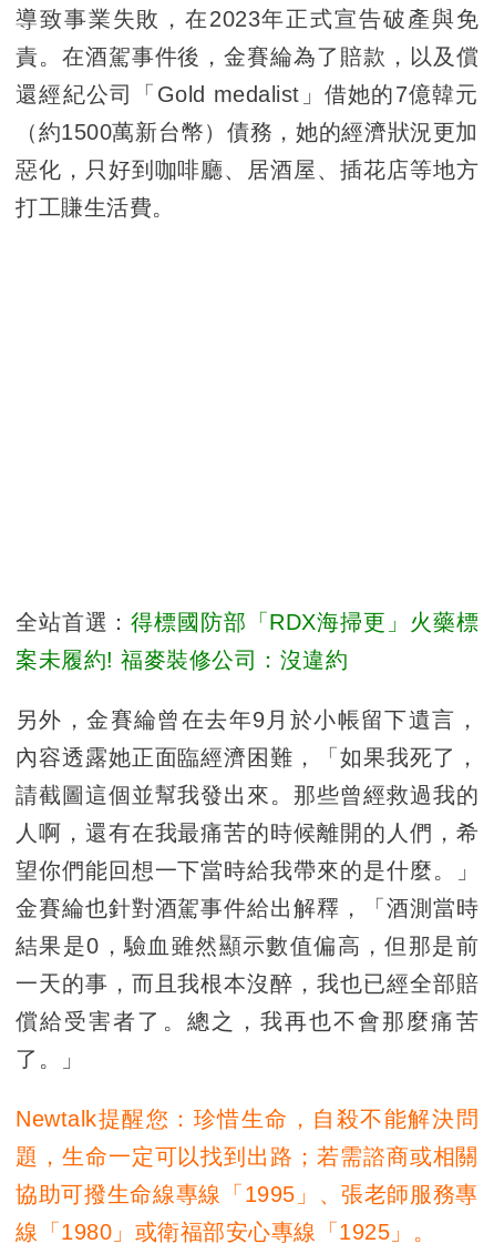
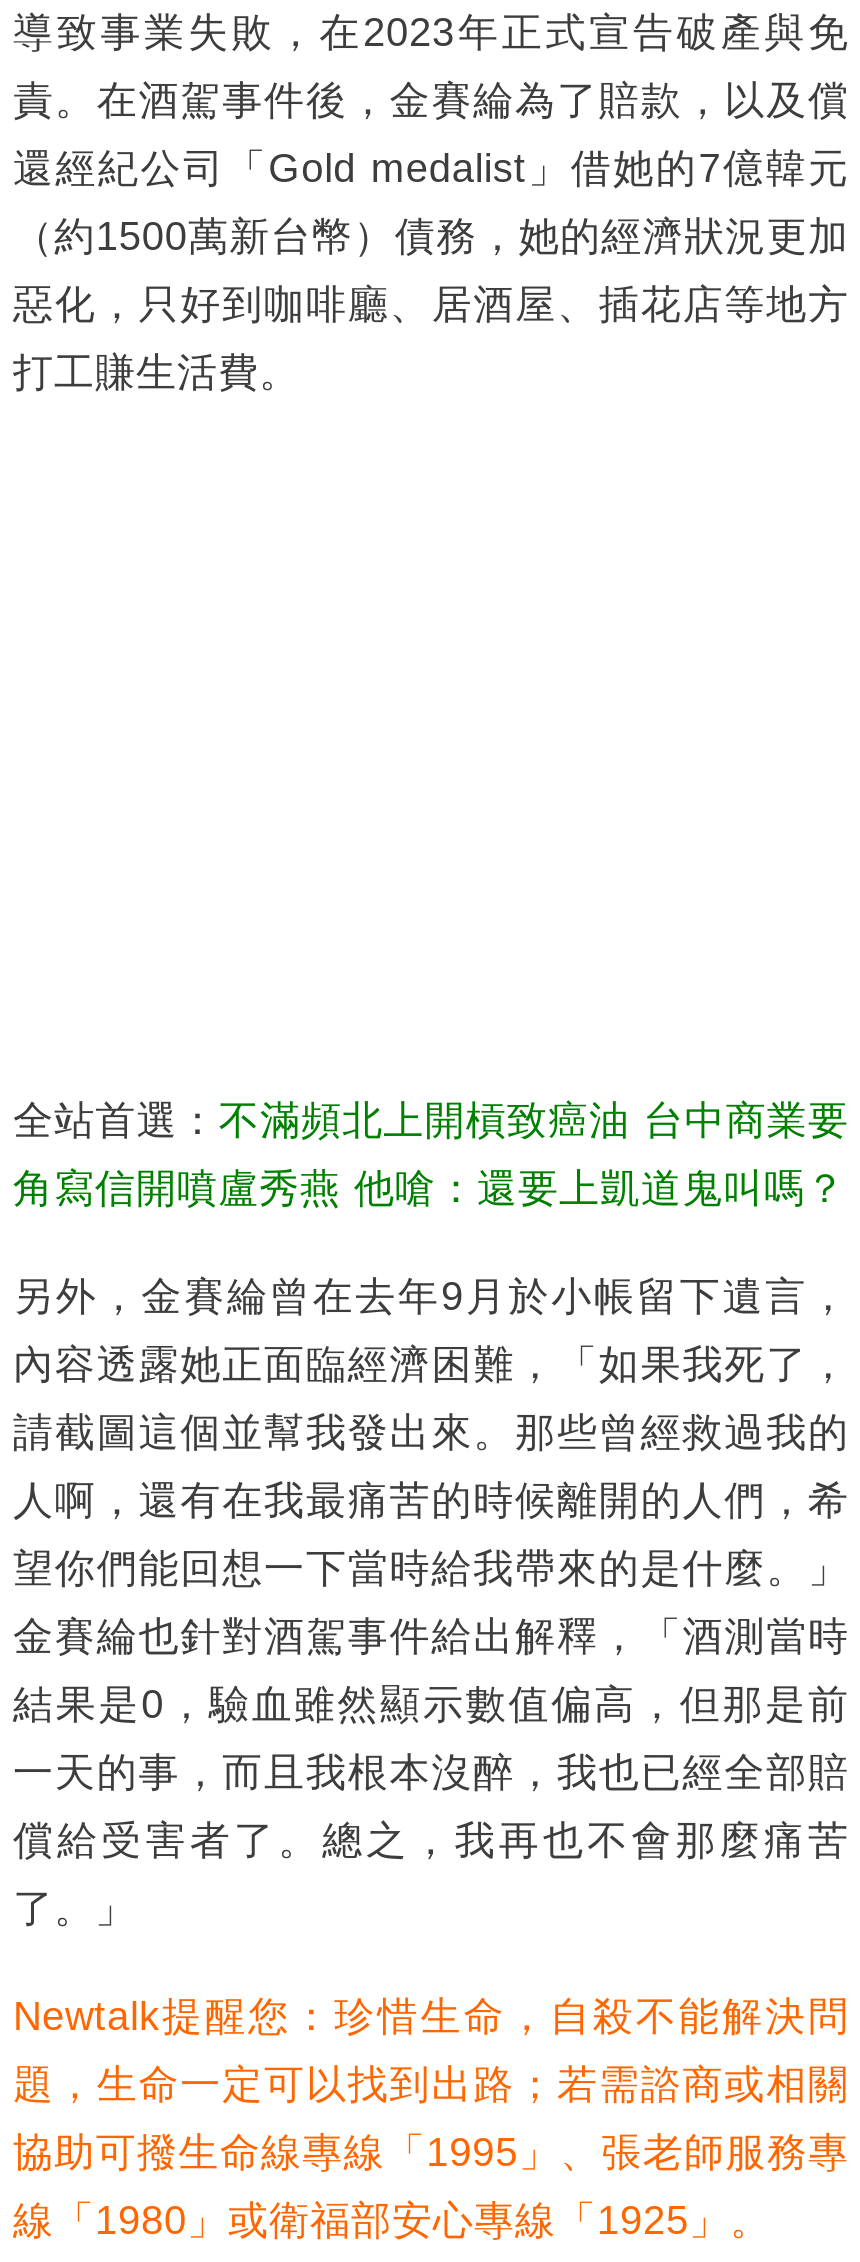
- 全站首選：得標國防部「RDX海掃更」火藥標
+ 全站首選：不滿頻北上開槓致癌油 台中商業要

- 案未履約! 福麥裝修公司：沒違約
+ 角寫信開噴盧秀燕 他嗆：還要上凱道鬼叫嗎？
